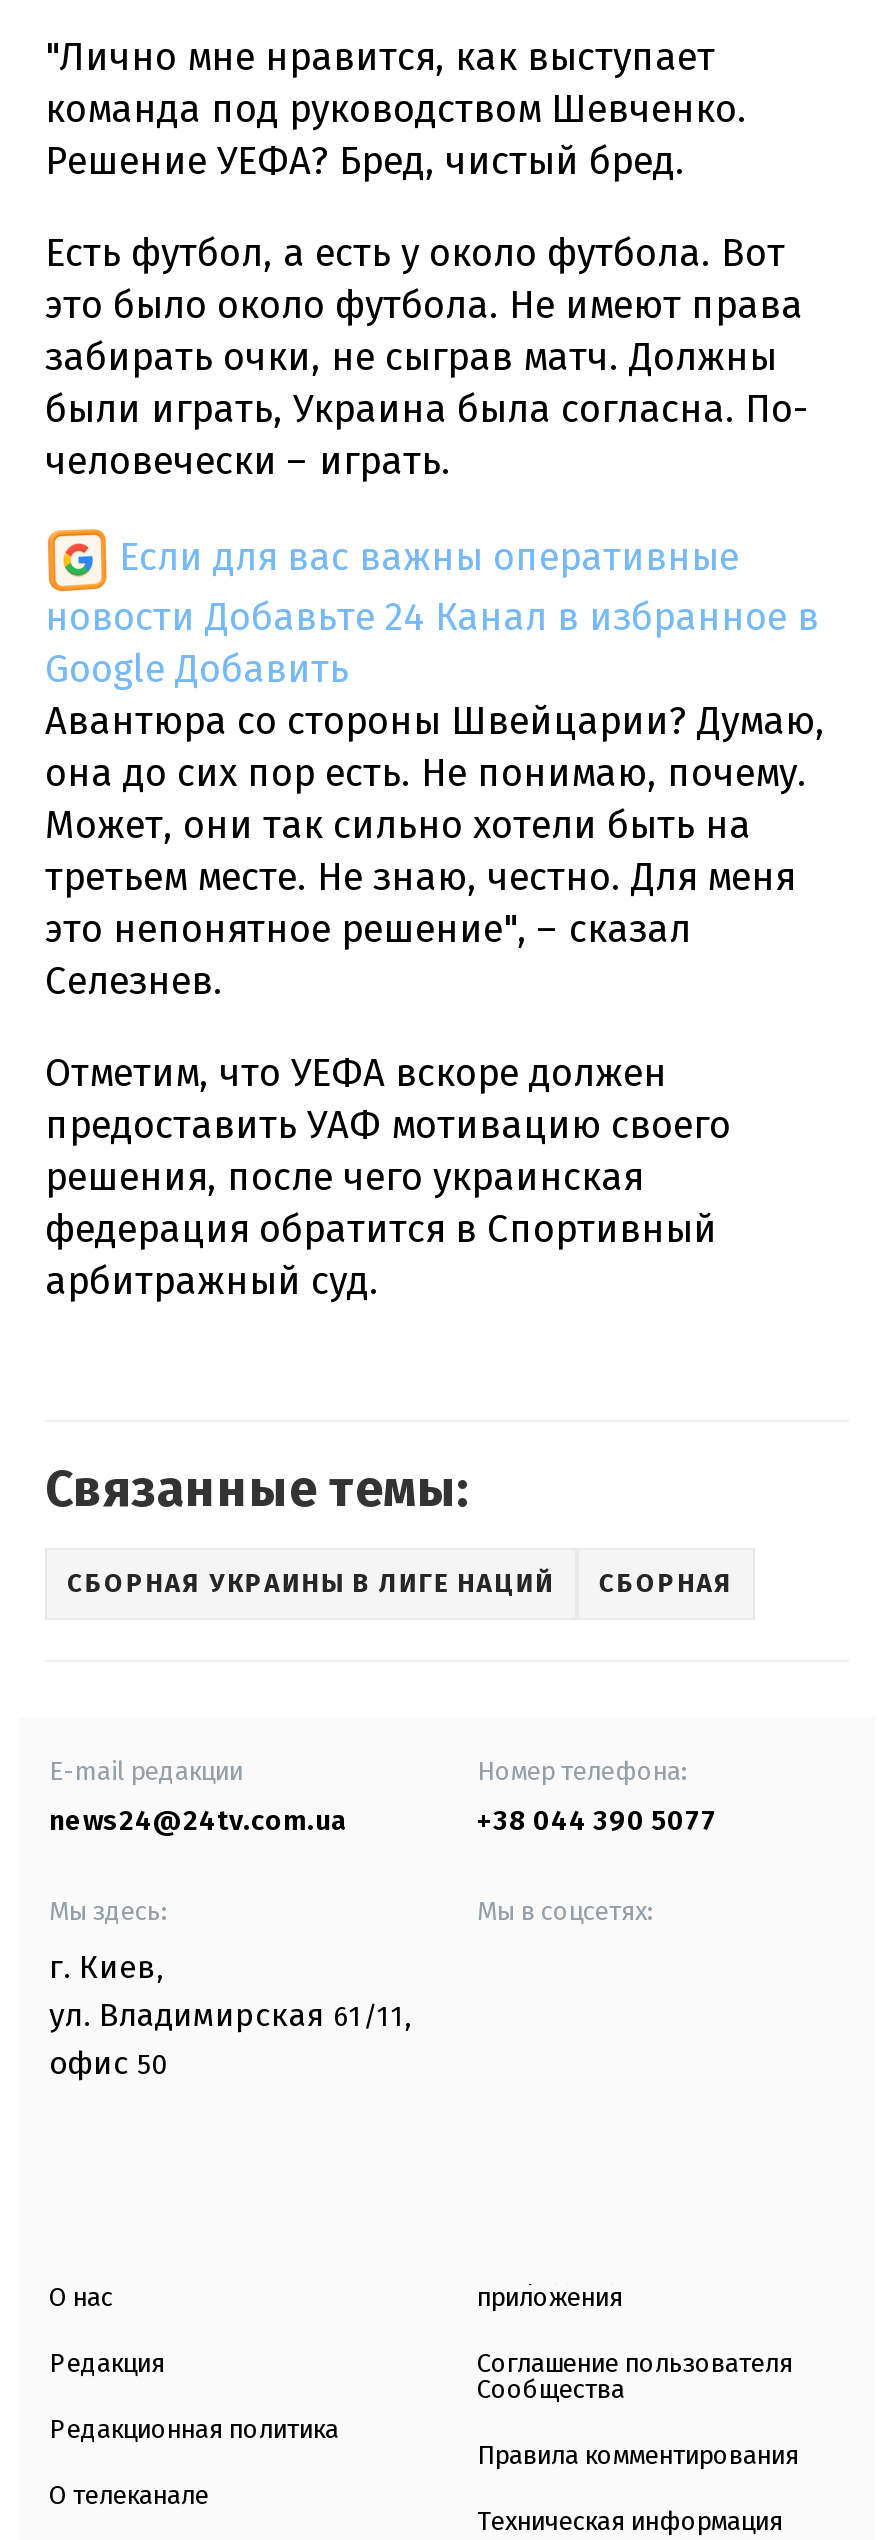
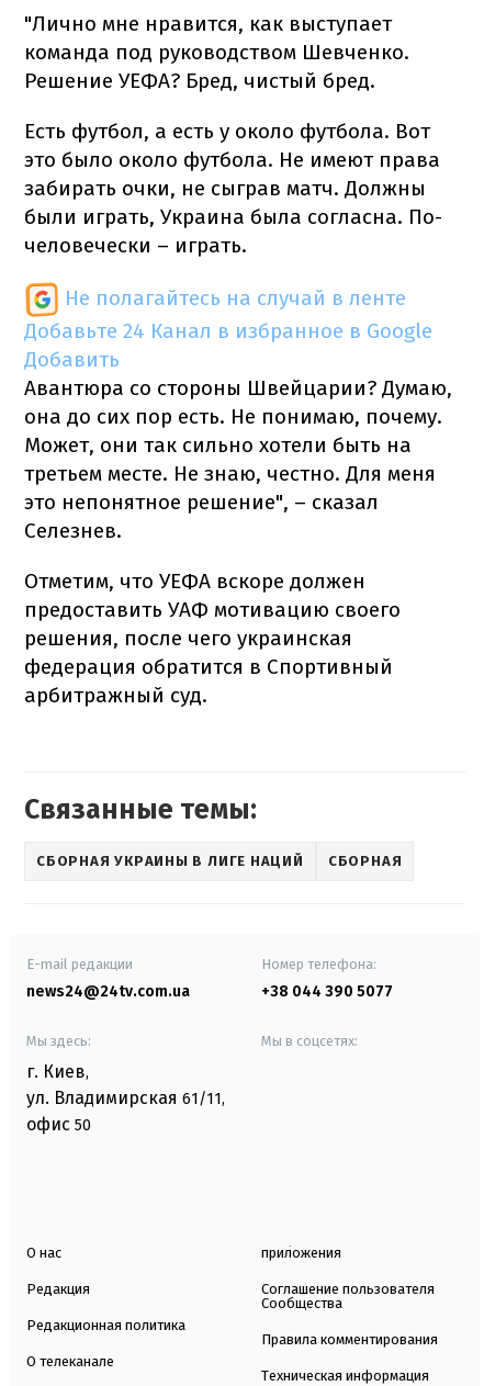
- Если для вас важны оперативные
- новости Добавьте 24 Канал в избранное в
- Google Добавить
+ Не полагайтесь на случай в ленте
+ Добавьте 24 Канал в избранное в Google
+ Добавить
